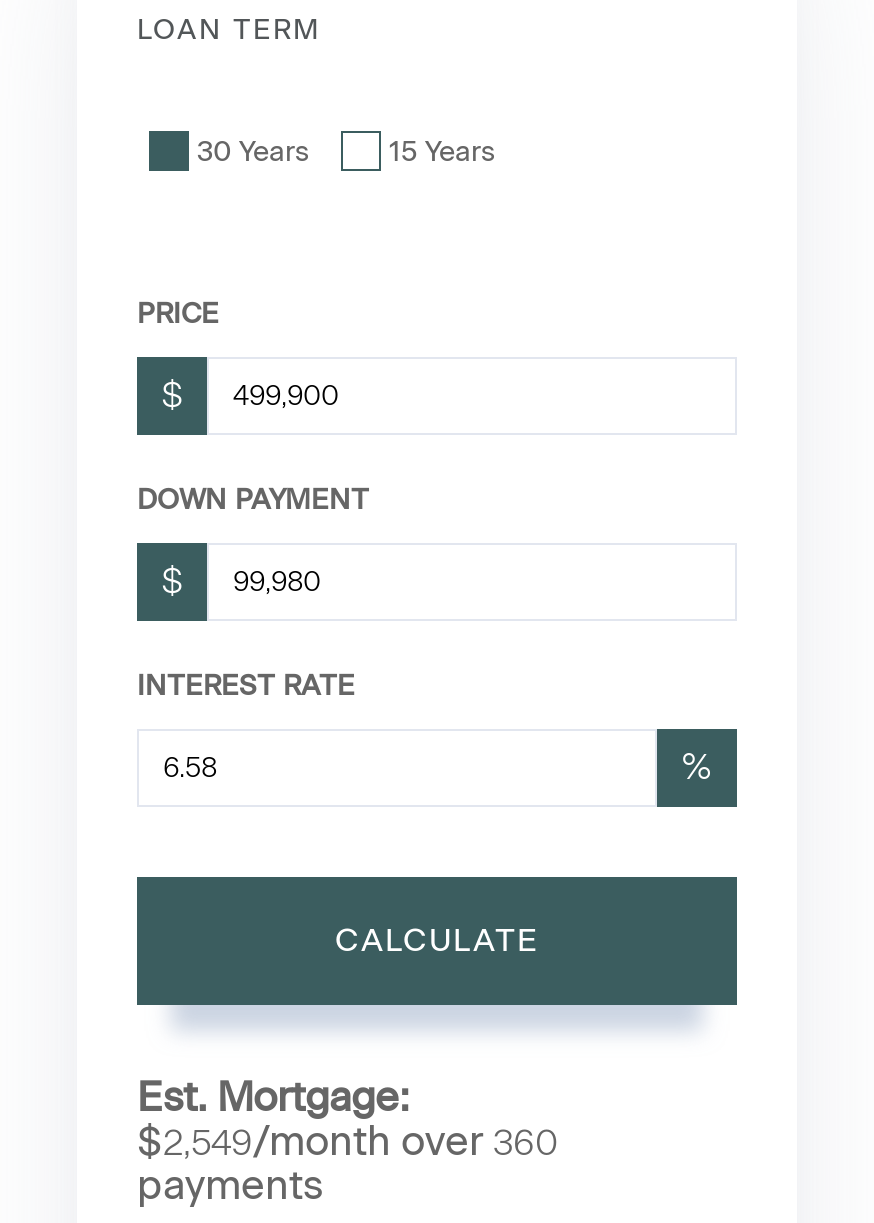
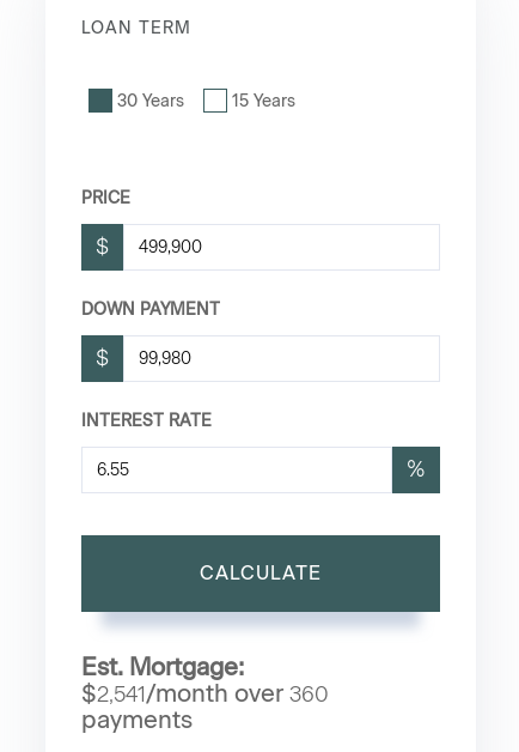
- $2,549/month over 360
+ $2,541/month over 360
